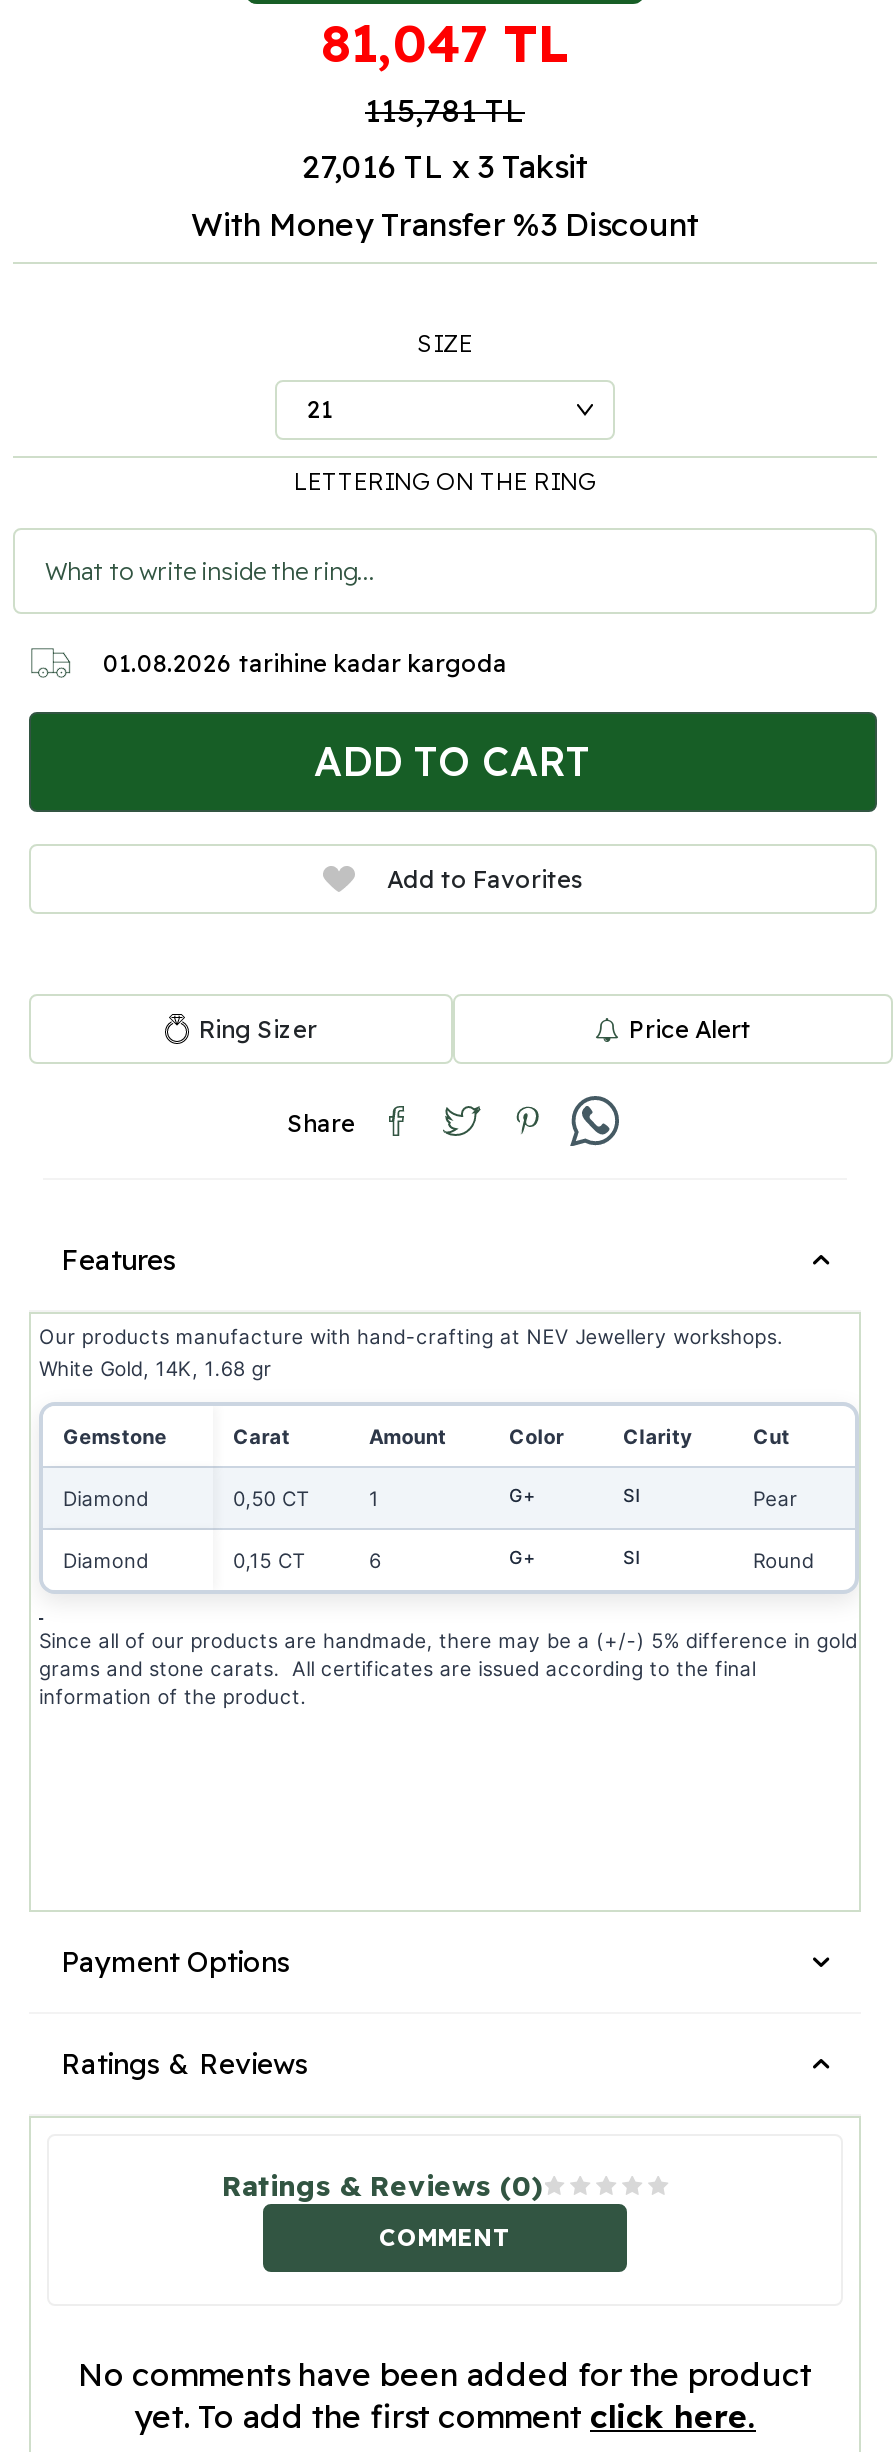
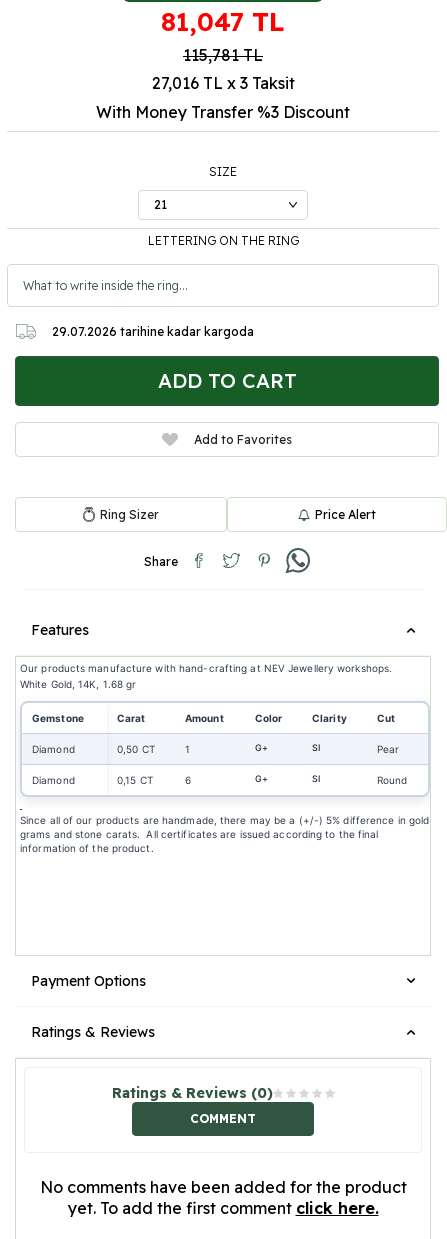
- 01.08.2026 tarihine kadar kargoda
+ 29.07.2026 tarihine kadar kargoda
